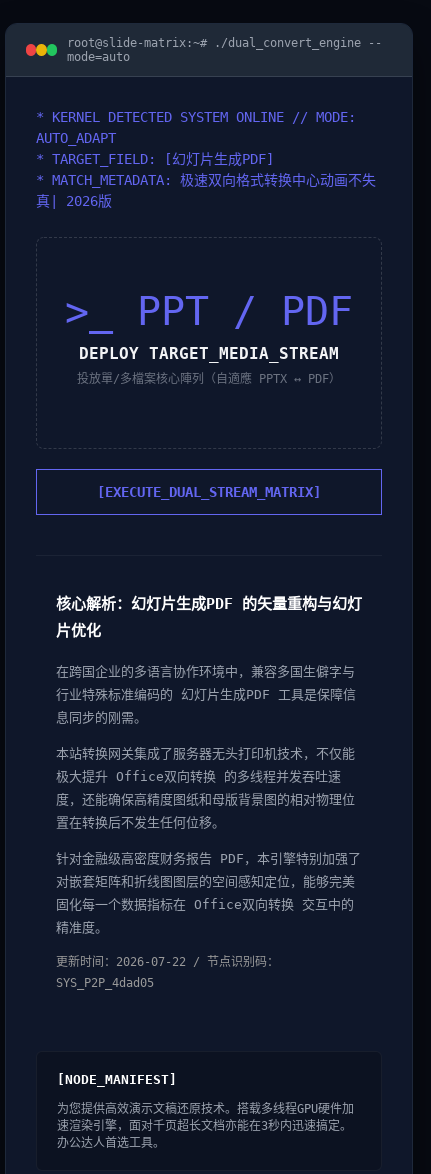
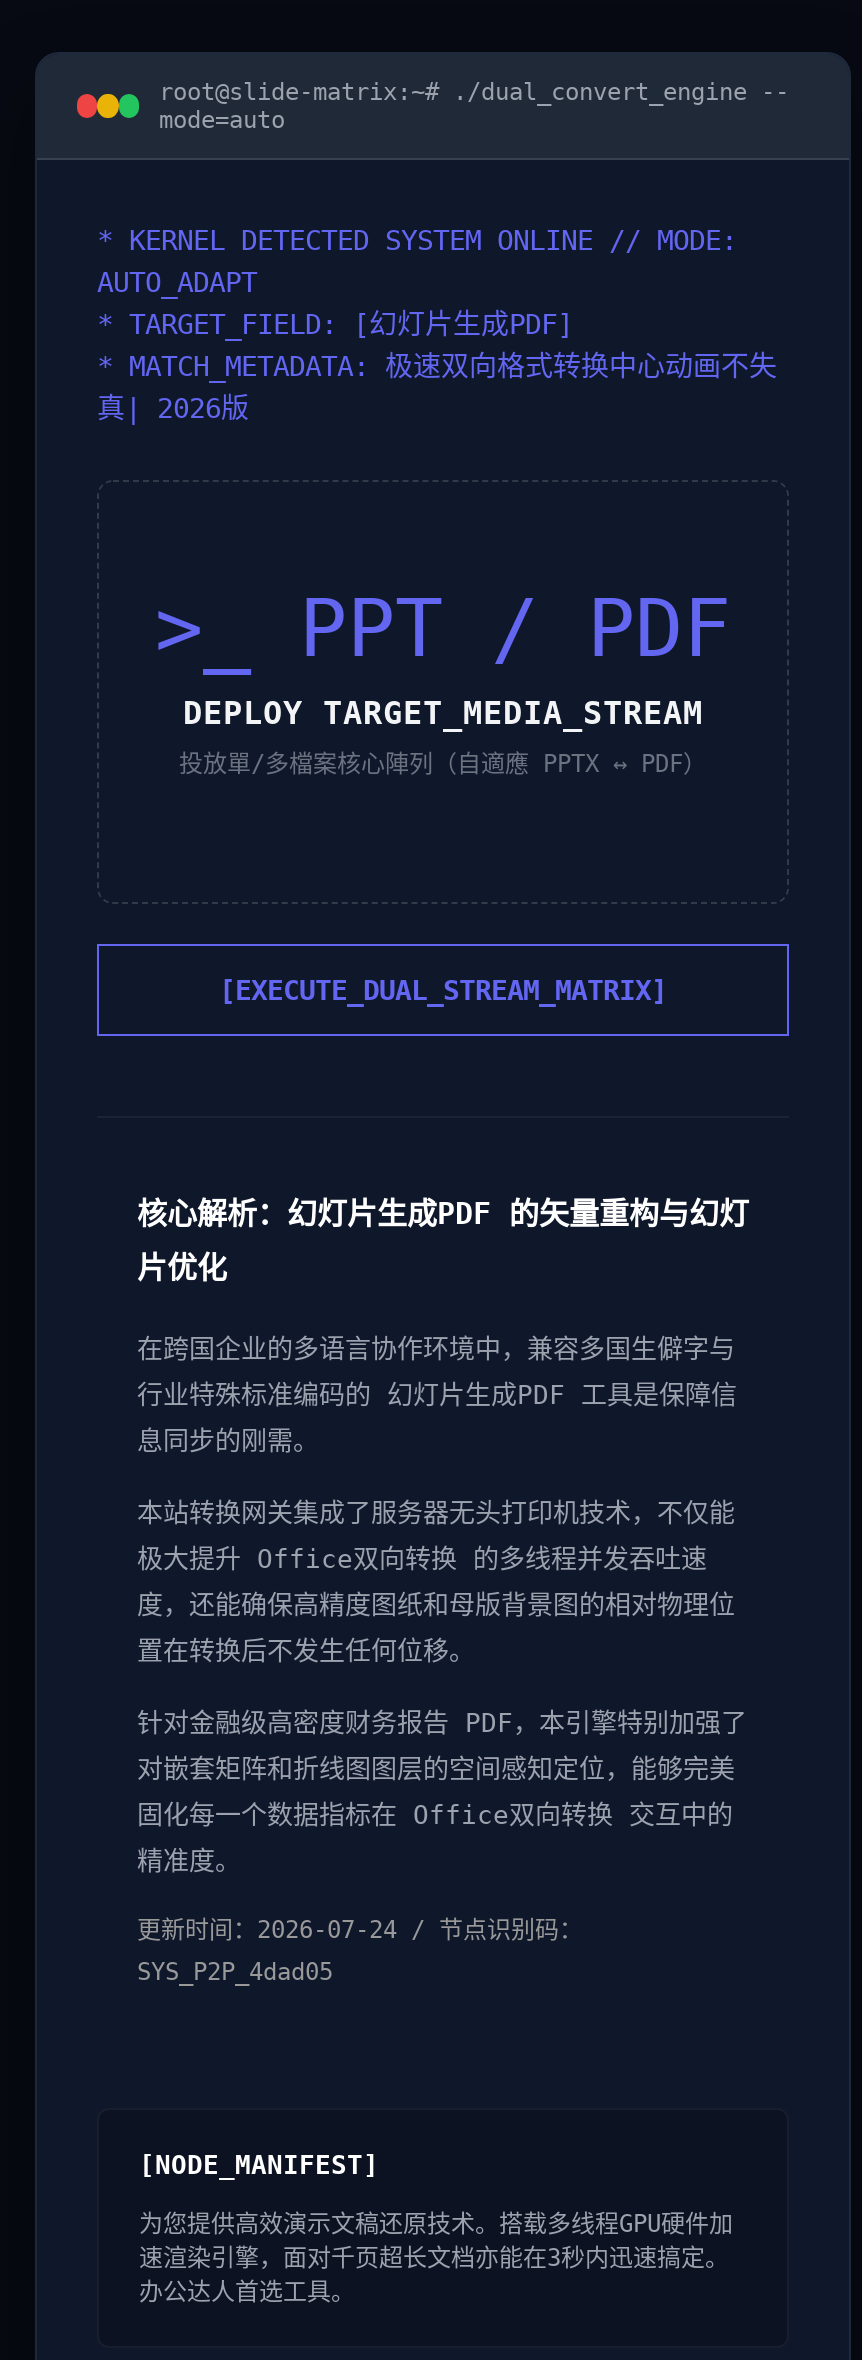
- 更新时间：2026-07-22 / 节点识别码：
+ 更新时间：2026-07-24 / 节点识别码：
